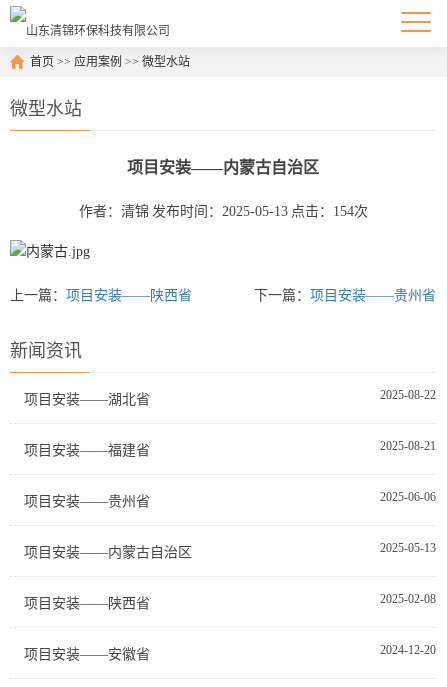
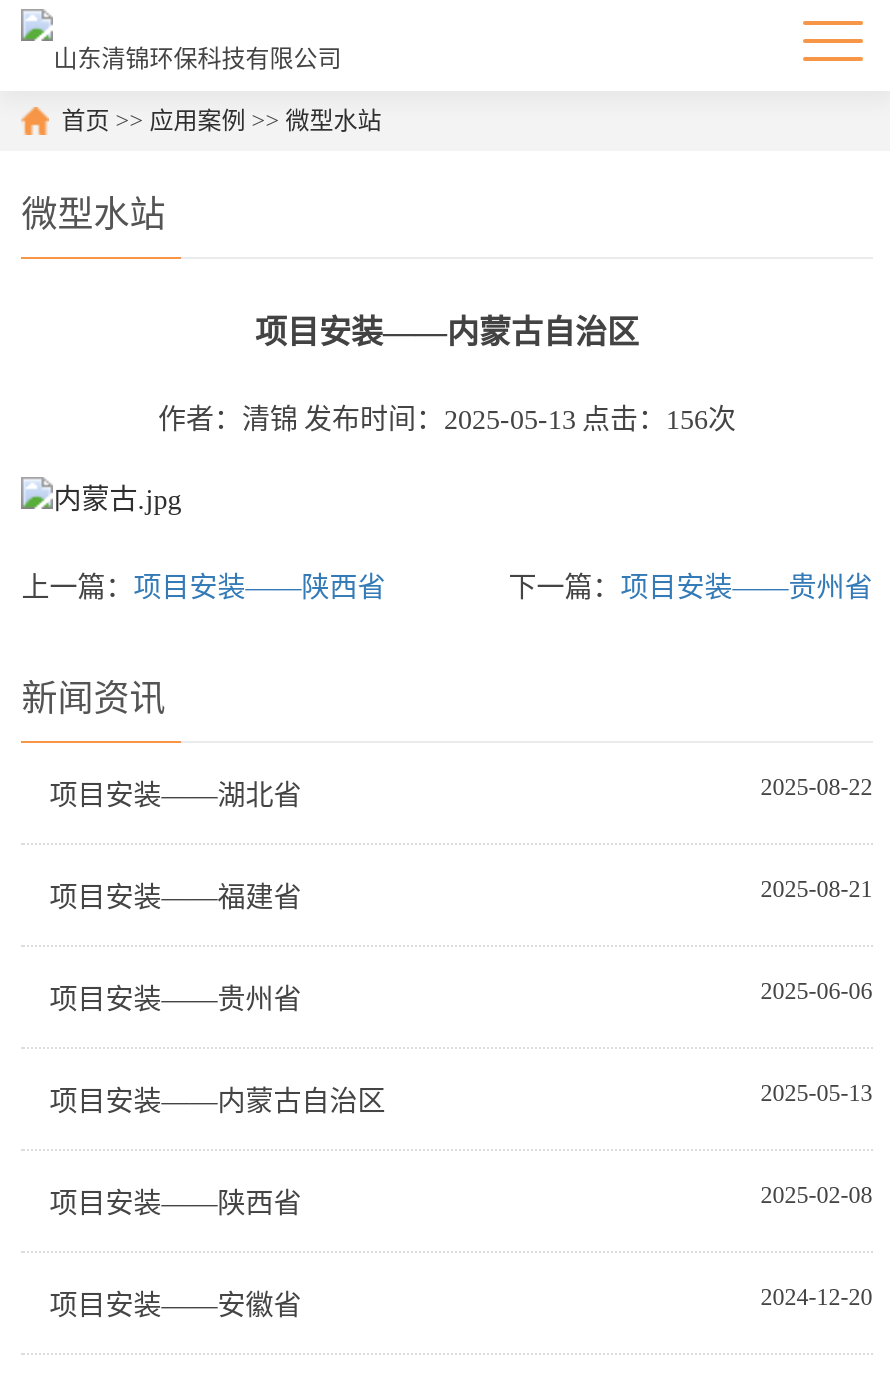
- 作者：清锦 发布时间：2025-05-13 点击：154次
+ 作者：清锦 发布时间：2025-05-13 点击：156次
